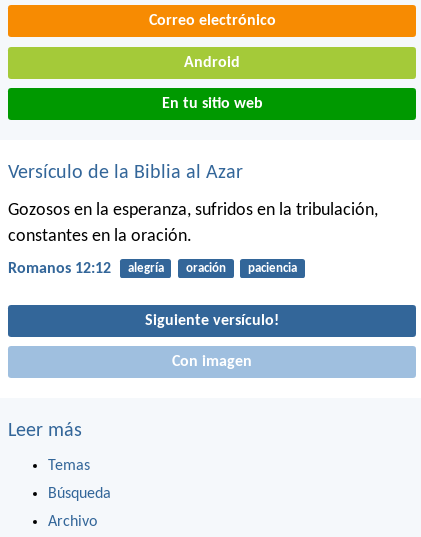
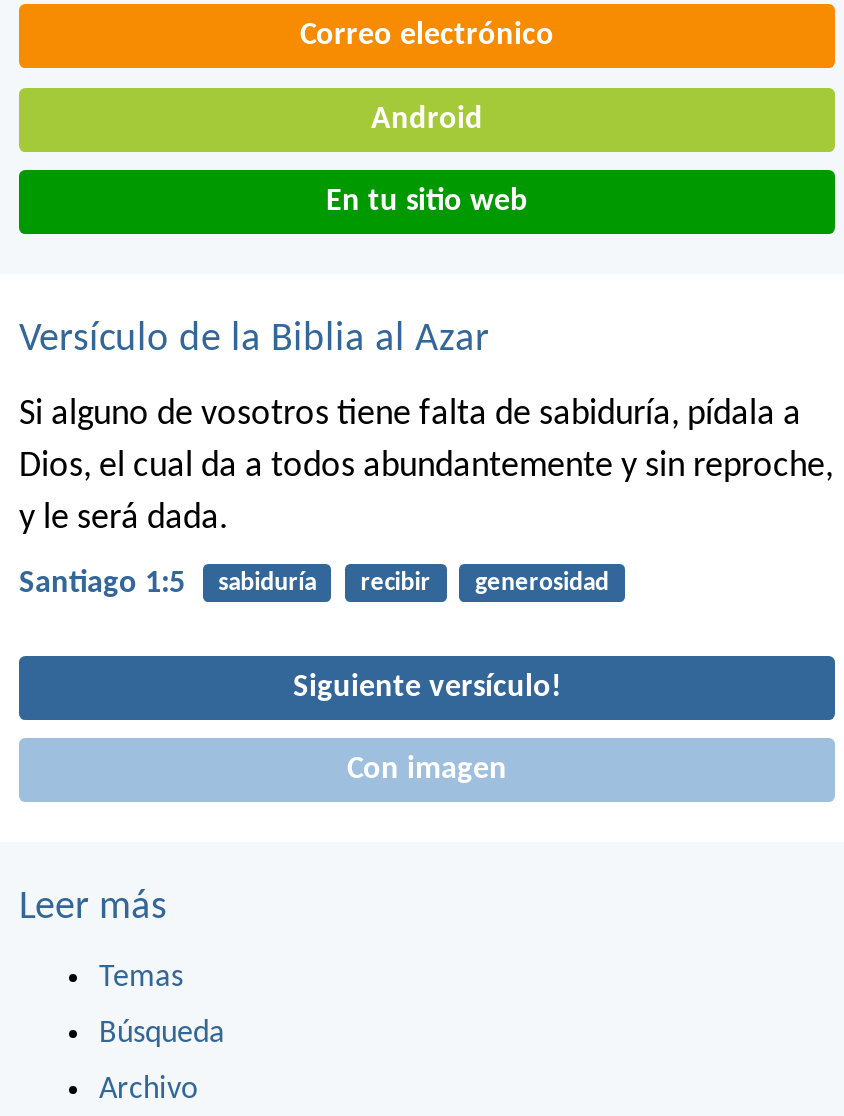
- Gozosos en la esperanza, sufridos en la tribulación,
- constantes en la oración.
+ Si alguno de vosotros tiene falta de sabiduría, pídala a
+ Dios, el cual da a todos abundantemente y sin reproche,
+ y le será dada.

- Romanos 12:12
- alegría
- oración
- paciencia
+ Santiago 1:5
+ sabiduría
+ recibir
+ generosidad
